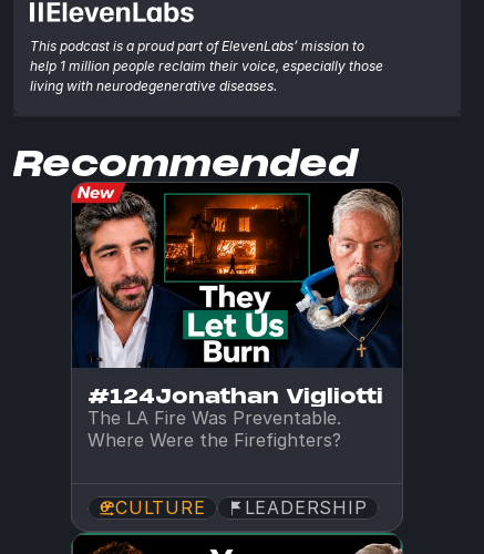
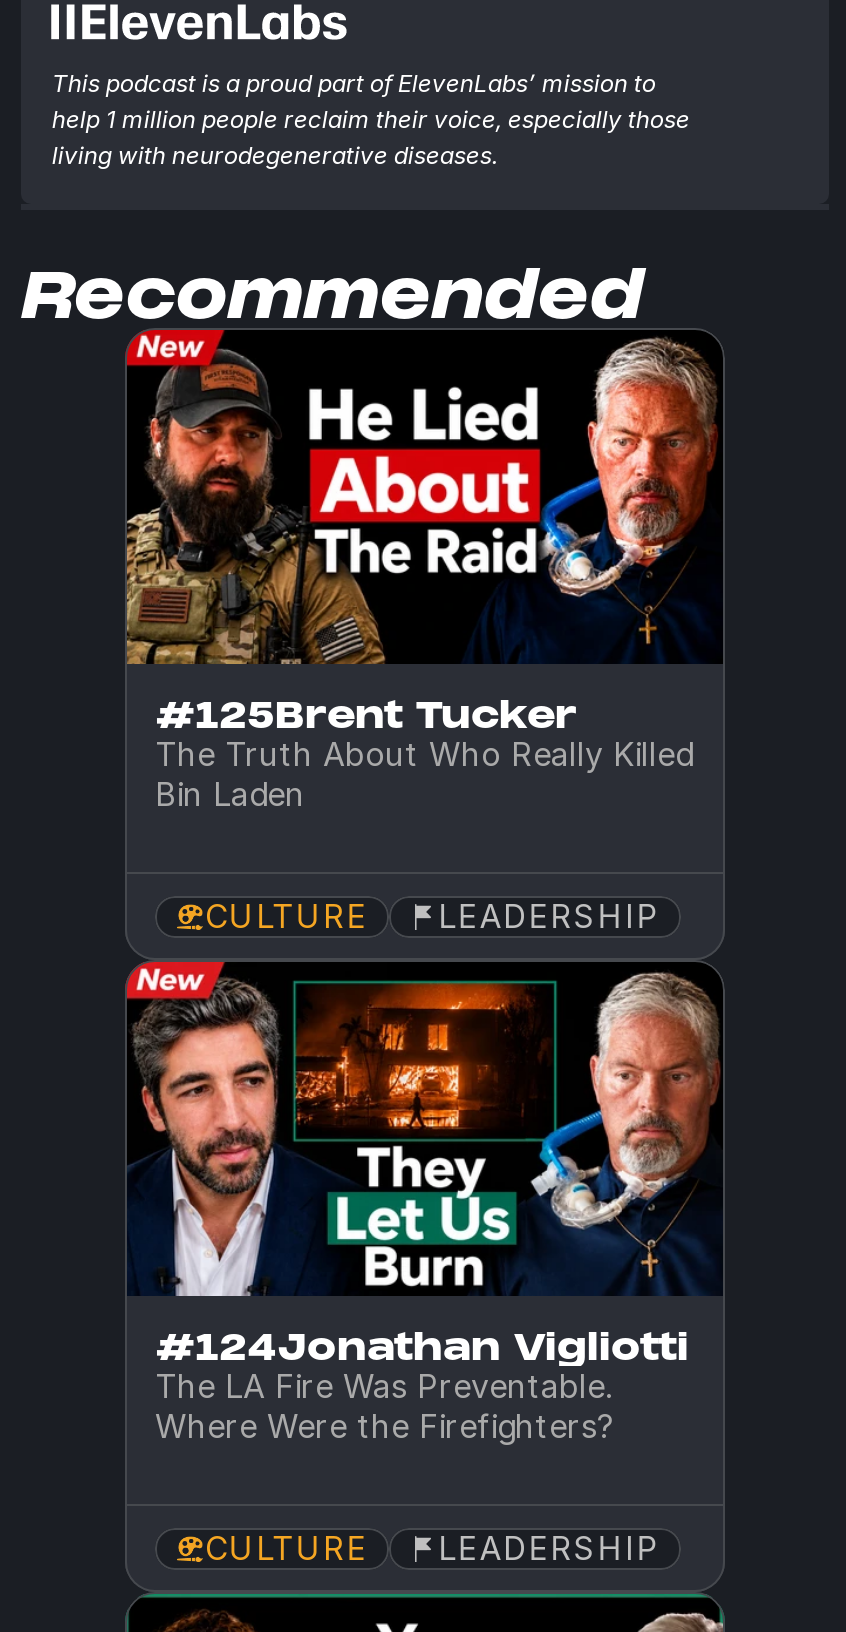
+ [image]
+ #125Brent Tucker
+ The Truth About Who Really Killed
+ Bin Laden
+ CULTURE
+ LEADERSHIP
